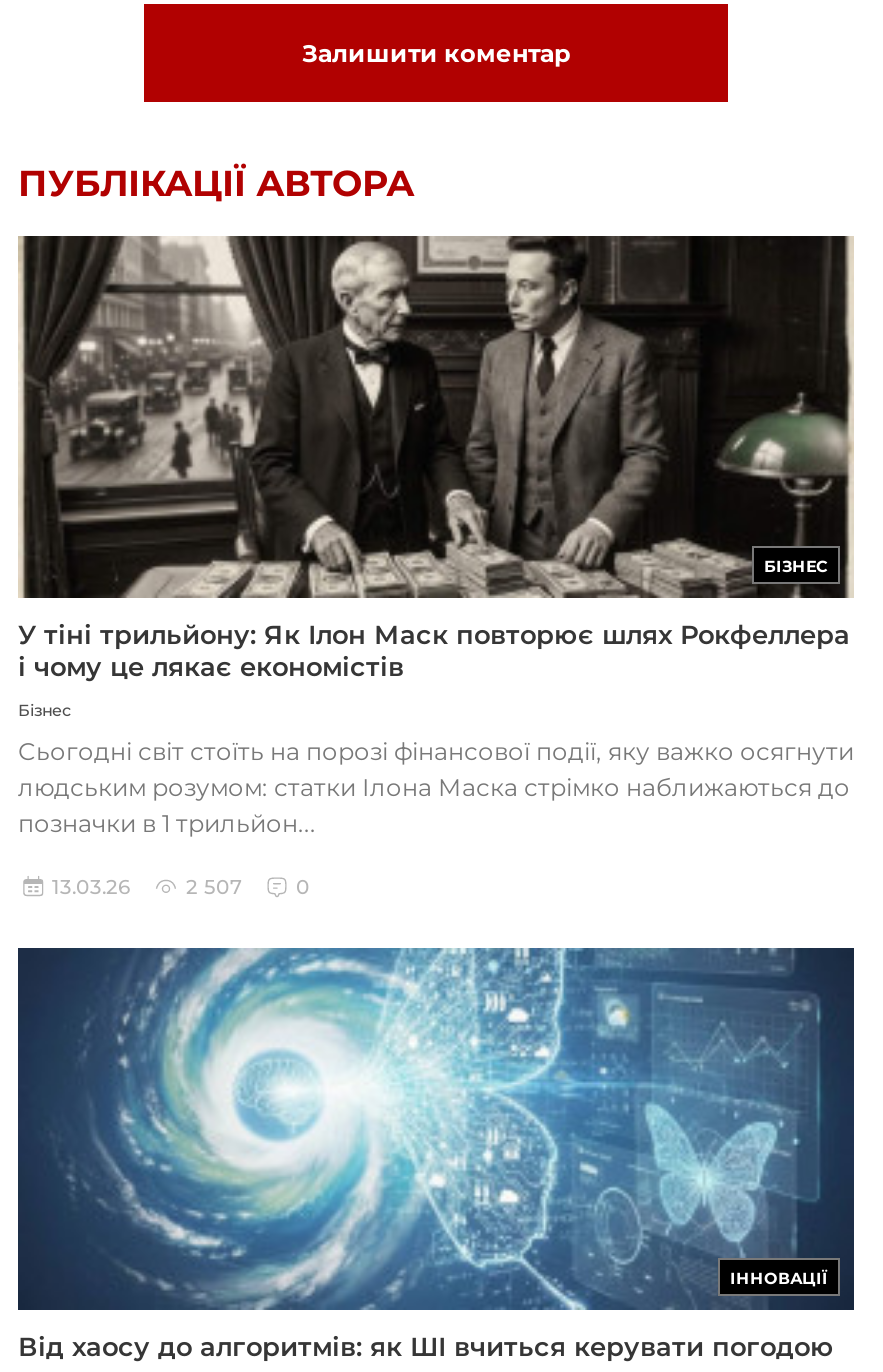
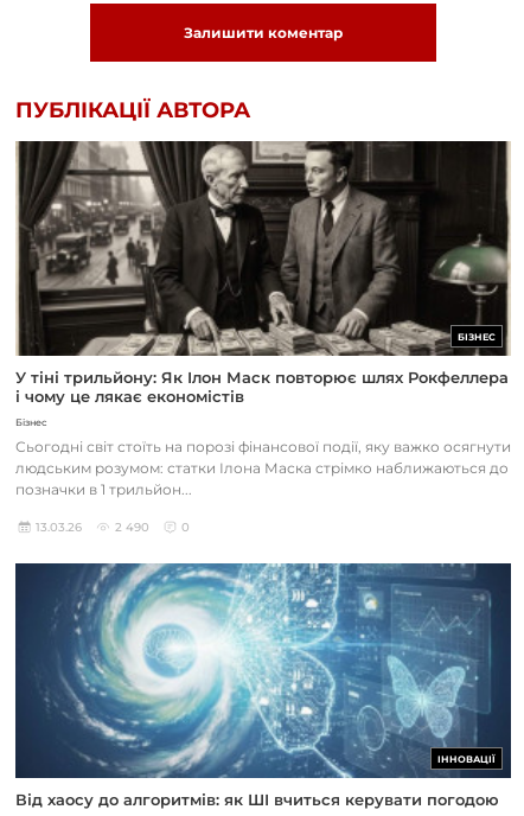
- 2 507
+ 2 490
